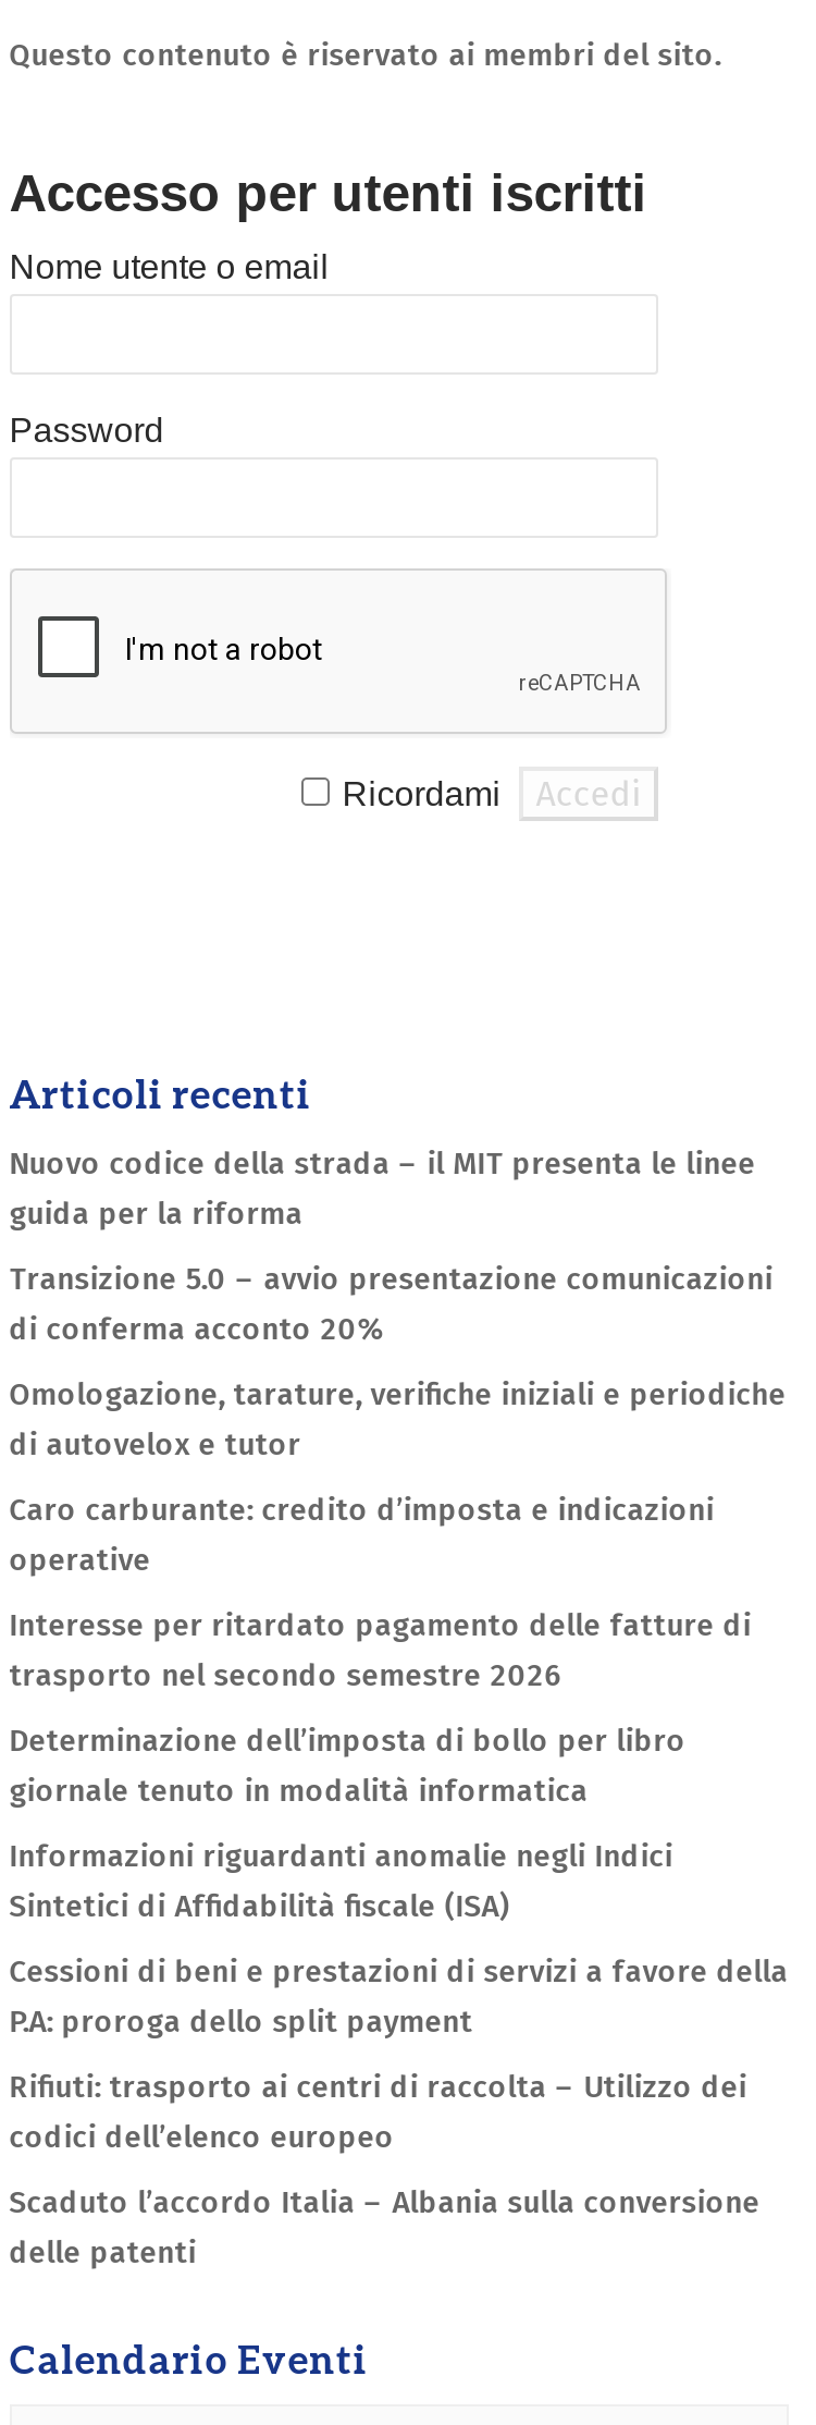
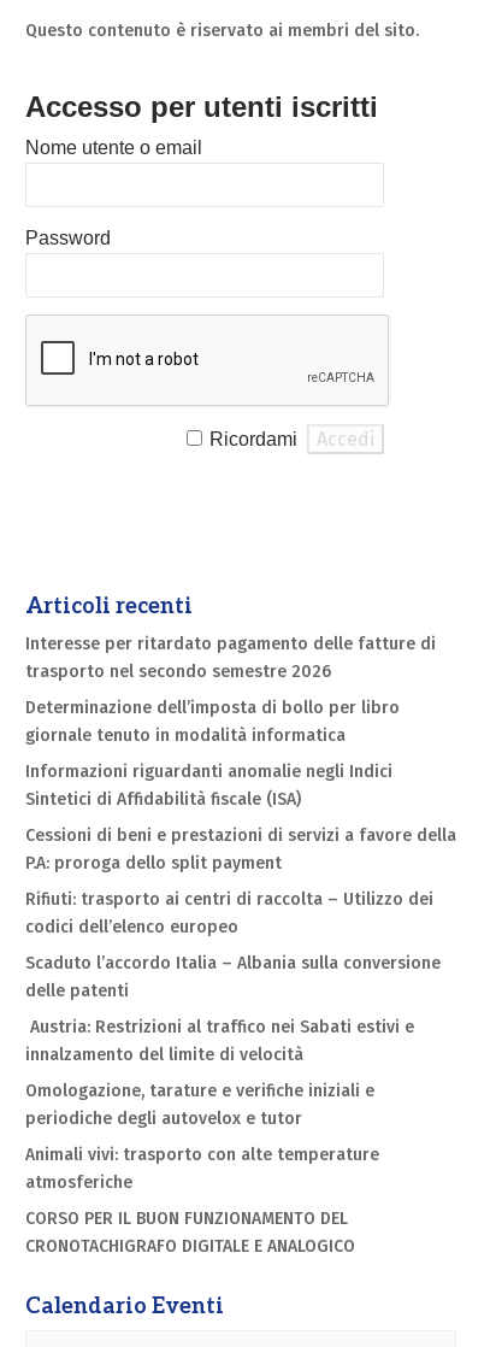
- Nuovo codice della strada – il MIT presenta le linee
- guida per la riforma
- Transizione 5.0 – avvio presentazione comunicazioni
- di conferma acconto 20%
- Omologazione, tarature, verifiche iniziali e periodiche
- di autovelox e tutor
- Caro carburante: credito d’imposta e indicazioni
- operative

moved up: Interesse per ritardato pagamento delle fatture di | trasporto nel secondo semestre 2026 | Determinazione dell’imposta di bollo per libro | ... | Scaduto l’accordo Italia – Albania sulla conversione | delle patenti

+ Austria: Restrizioni al traffico nei Sabati estivi e
+ innalzamento del limite di velocità
+ Omologazione, tarature e verifiche iniziali e
+ periodiche degli autovelox e tutor
+ Animali vivi: trasporto con alte temperature
+ atmosferiche
+ CORSO PER IL BUON FUNZIONAMENTO DEL
+ CRONOTACHIGRAFO DIGITALE E ANALOGICO
